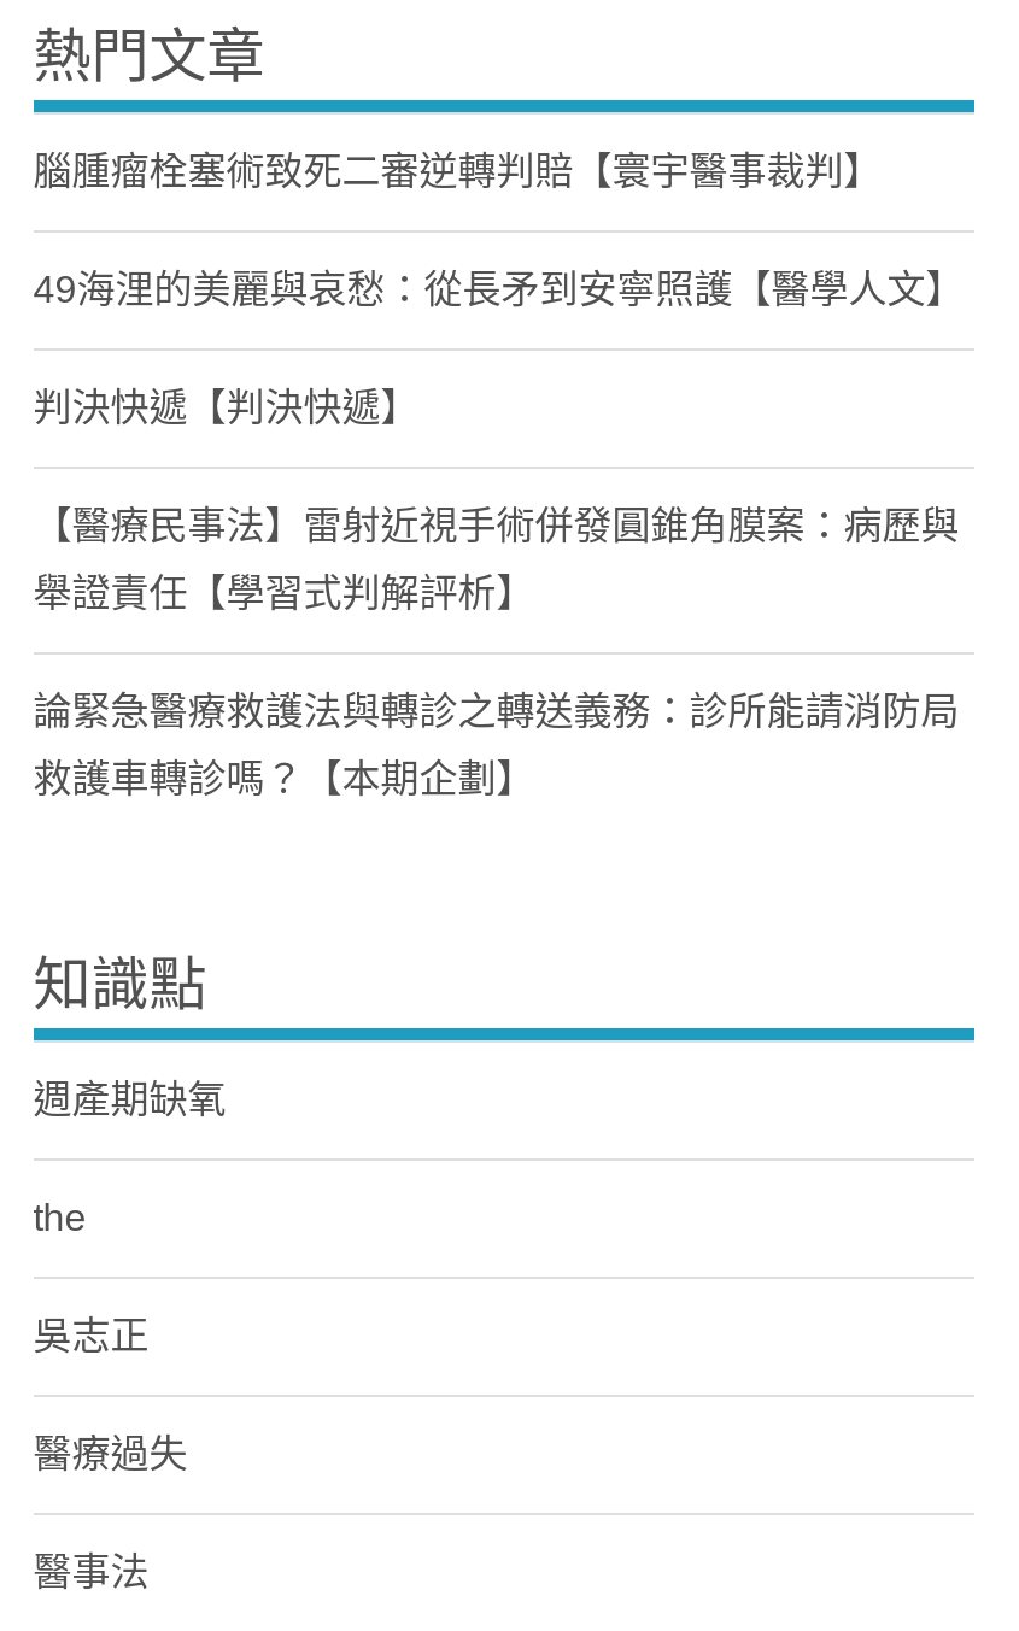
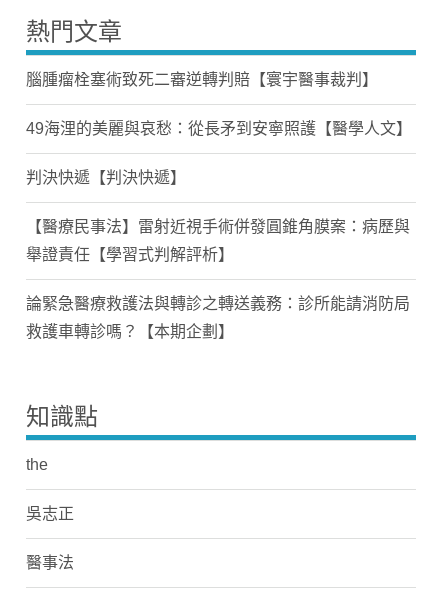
- 週產期缺氧

- 醫療過失
